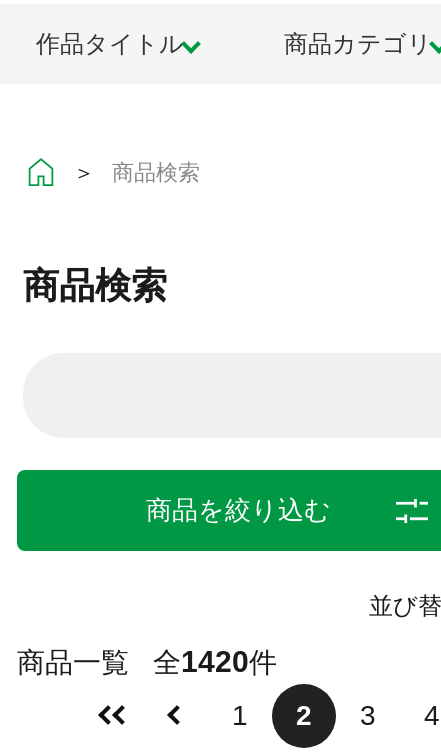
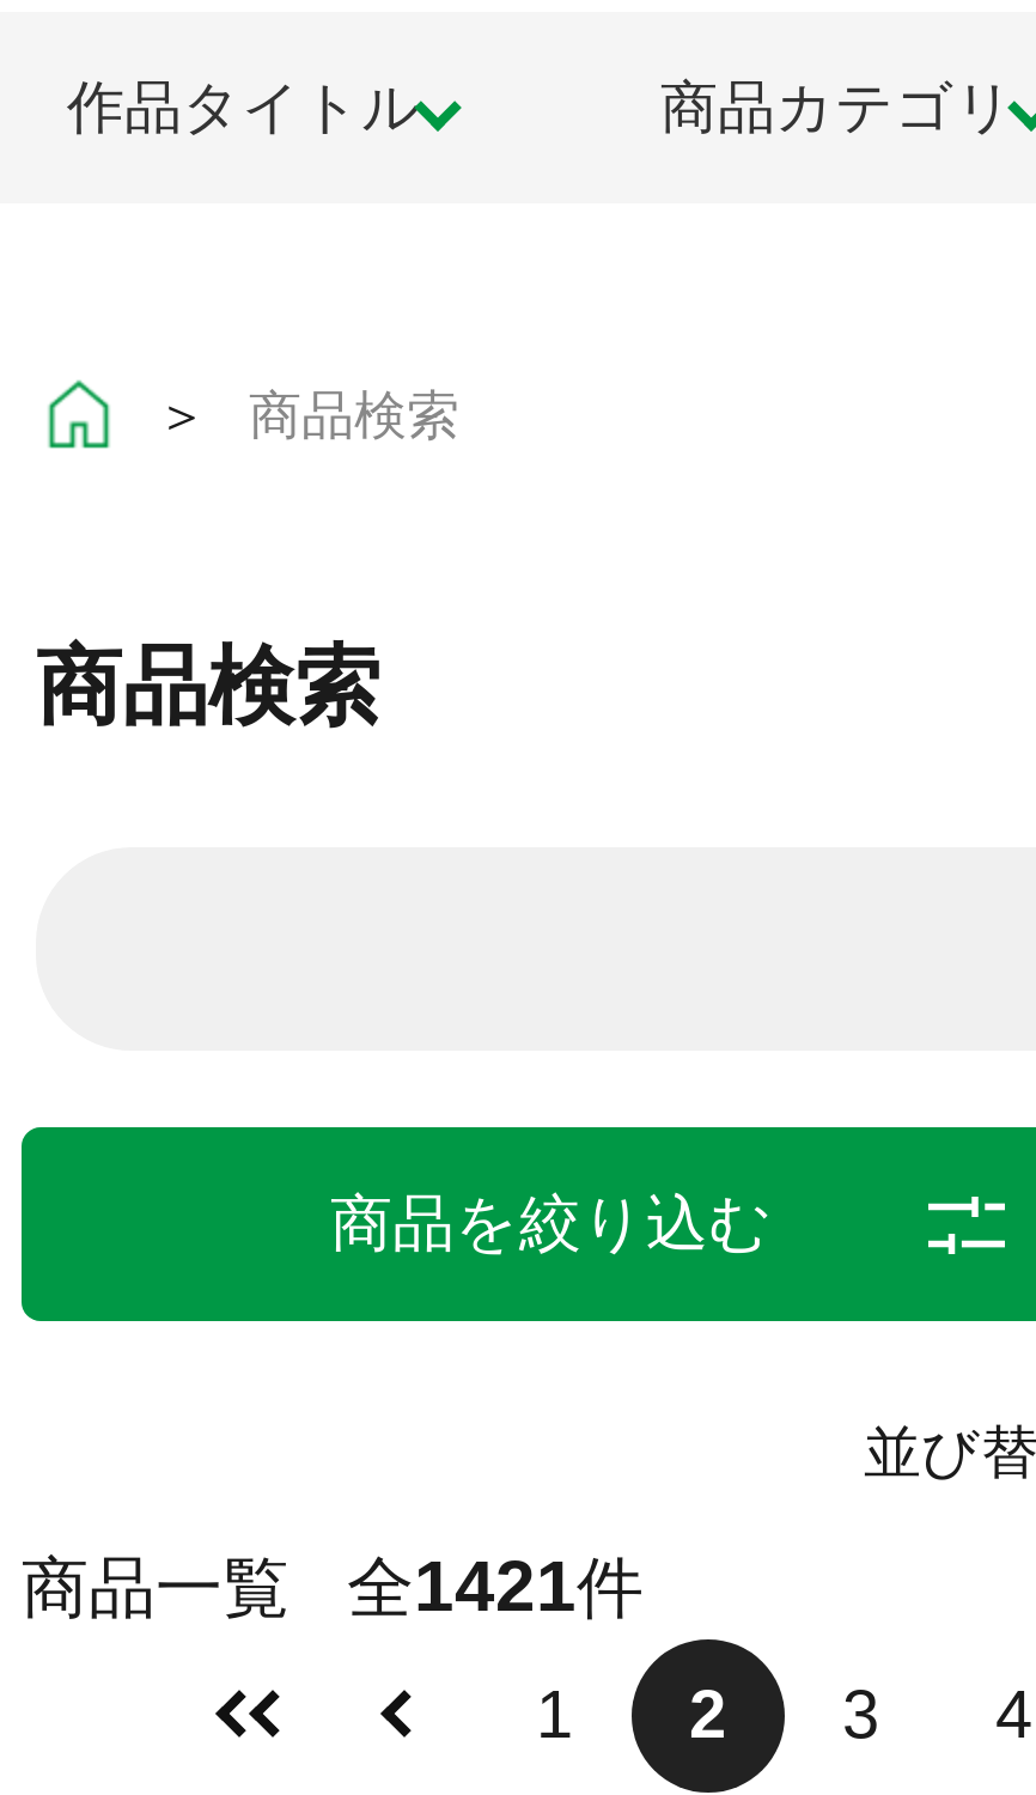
- 商品一覧 全1420件
+ 商品一覧 全1421件
